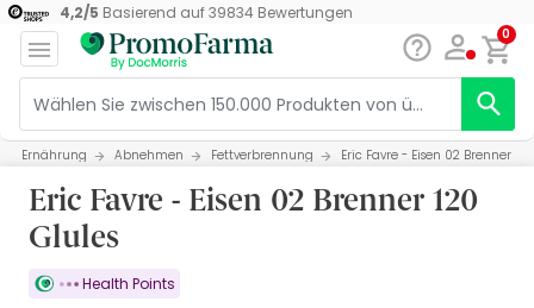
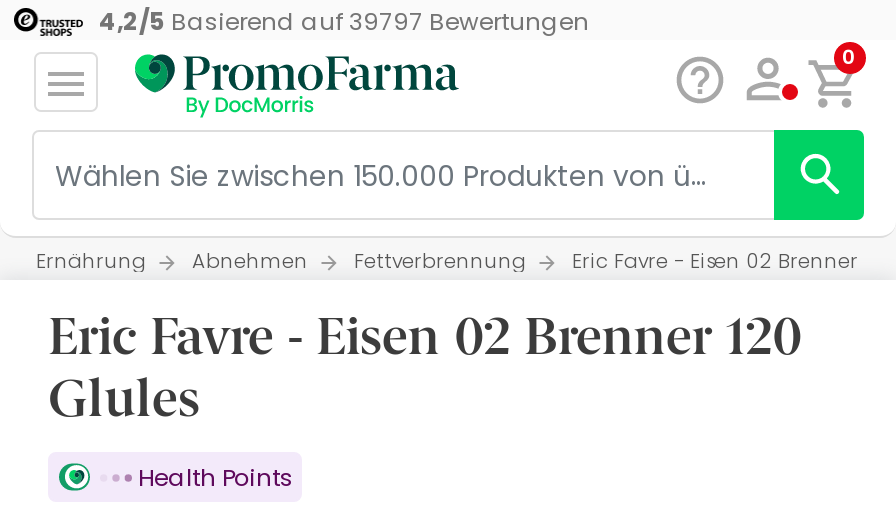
- 4,2/5 Basierend auf 39834 Bewertungen
+ 4,2/5 Basierend auf 39797 Bewertungen
